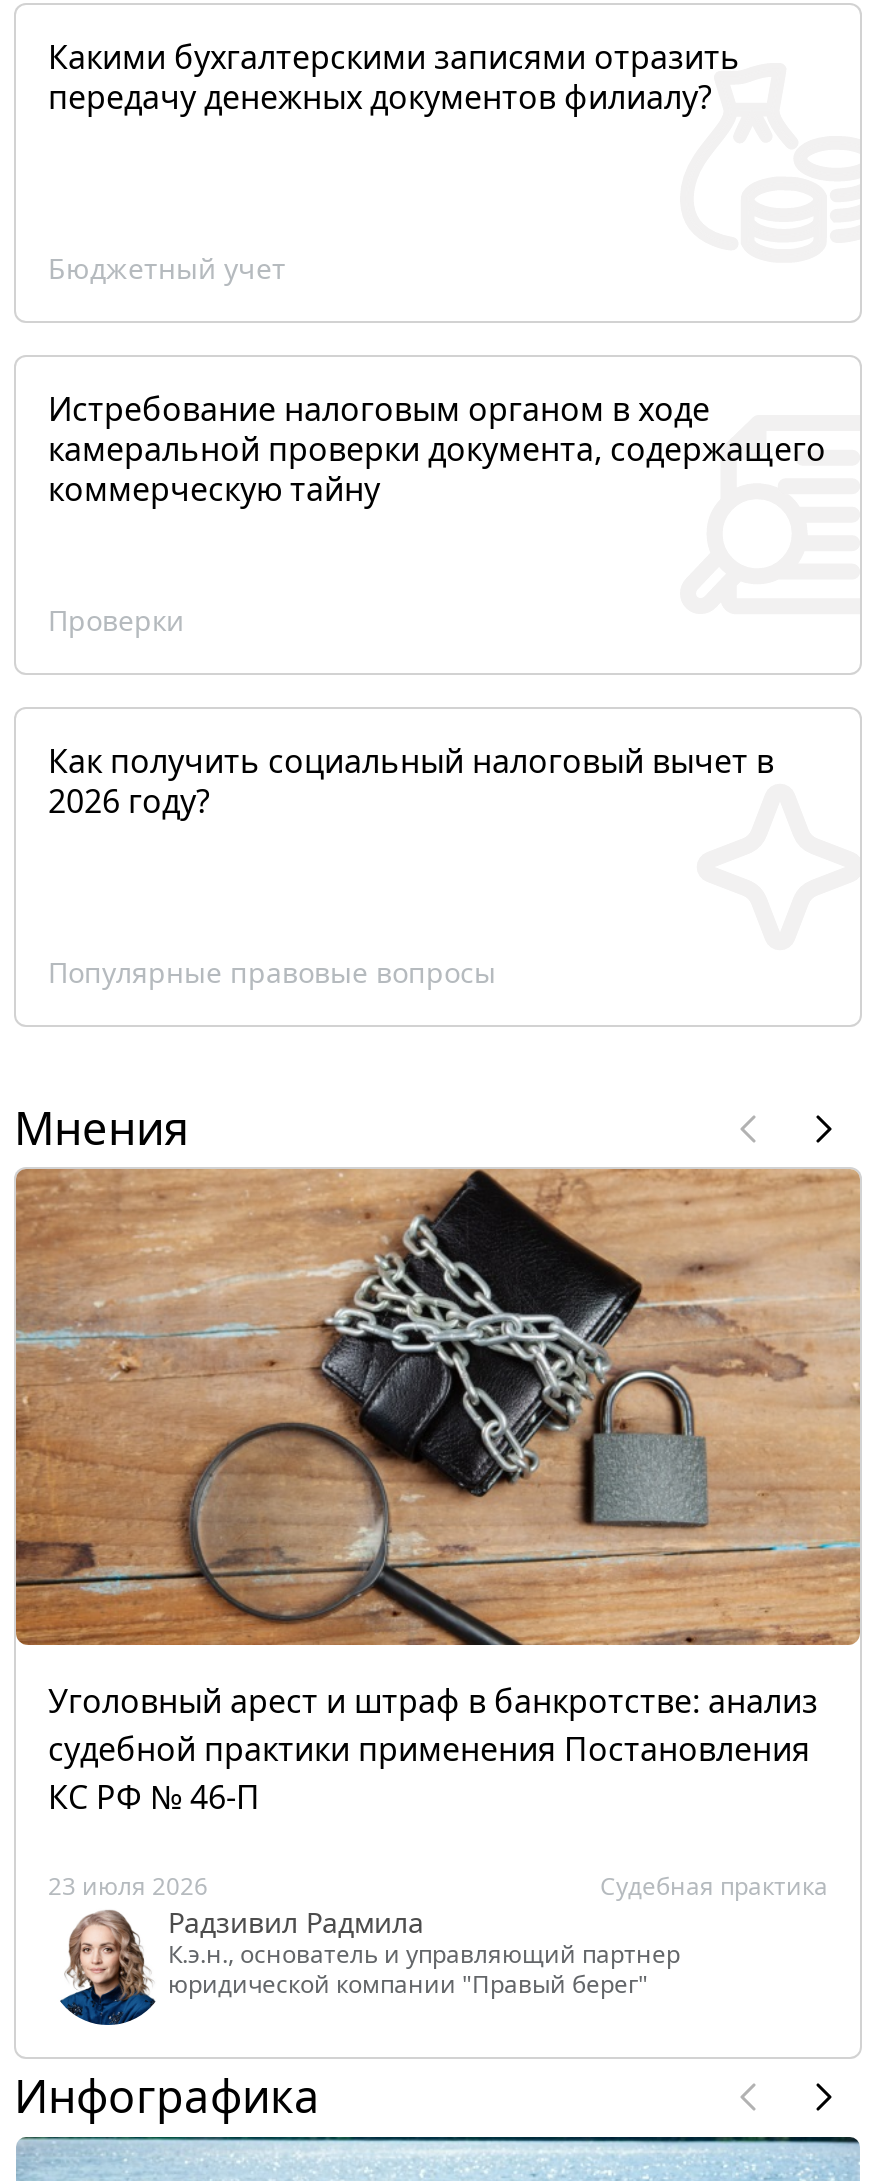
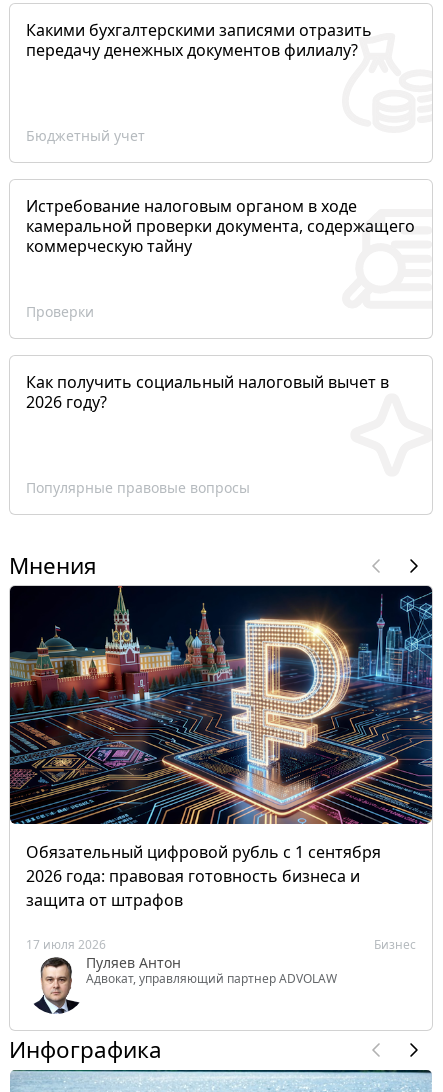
- [image]
- Уголовный арест и штраф в банкротстве: анализ
- судебной практики применения Постановления
- КС РФ № 46-П
+ [image]
+ Обязательный цифровой рубль с 1 сентября
+ 2026 года: правовая готовность бизнеса и
+ защита от штрафов

- [image]
- 23 июля 2026
- Судебная практика
- Радзивил Радмила
- К.э.н., основатель и управляющий партнер
- юридической компании "Правый берег"
+ [image]
+ 17 июля 2026
+ Бизнес
+ Пуляев Антон
+ Адвокат, управляющий партнер ADVOLAW
